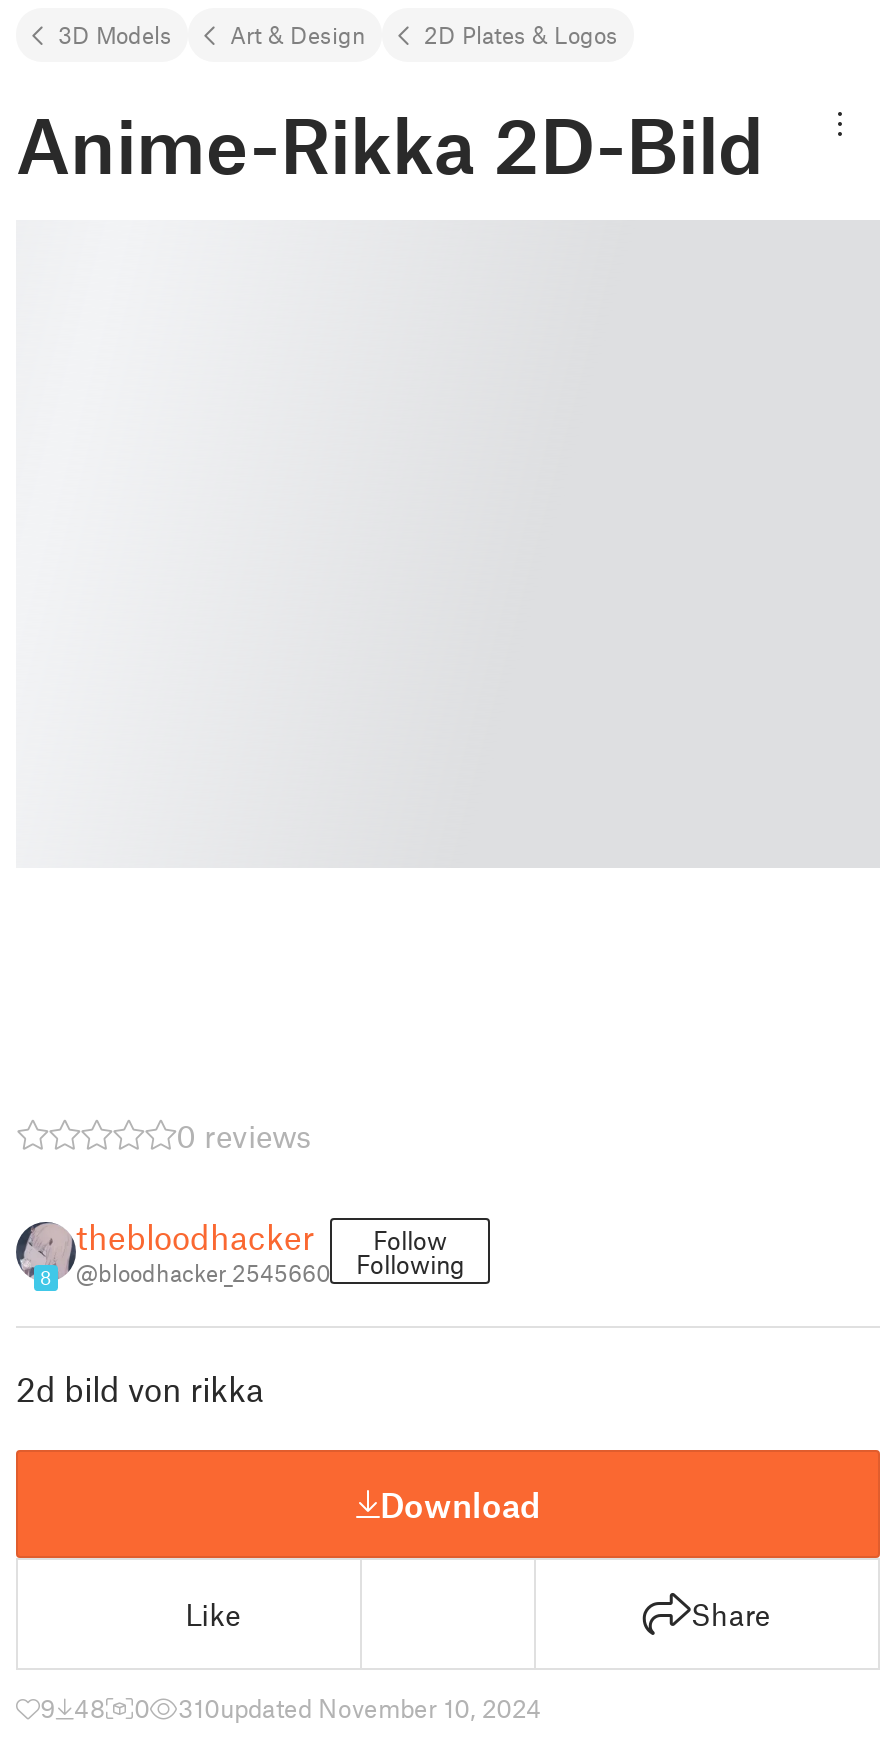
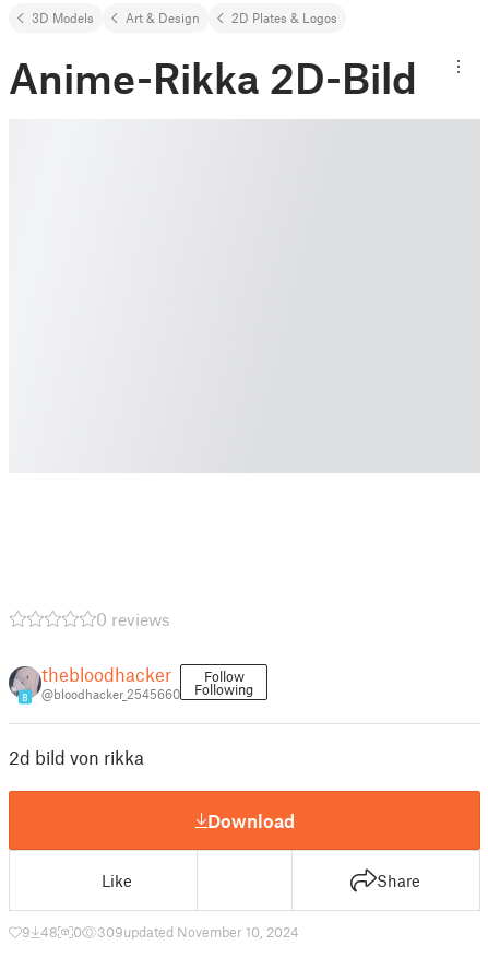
- 310updated November 10, 2024
+ 309updated November 10, 2024
